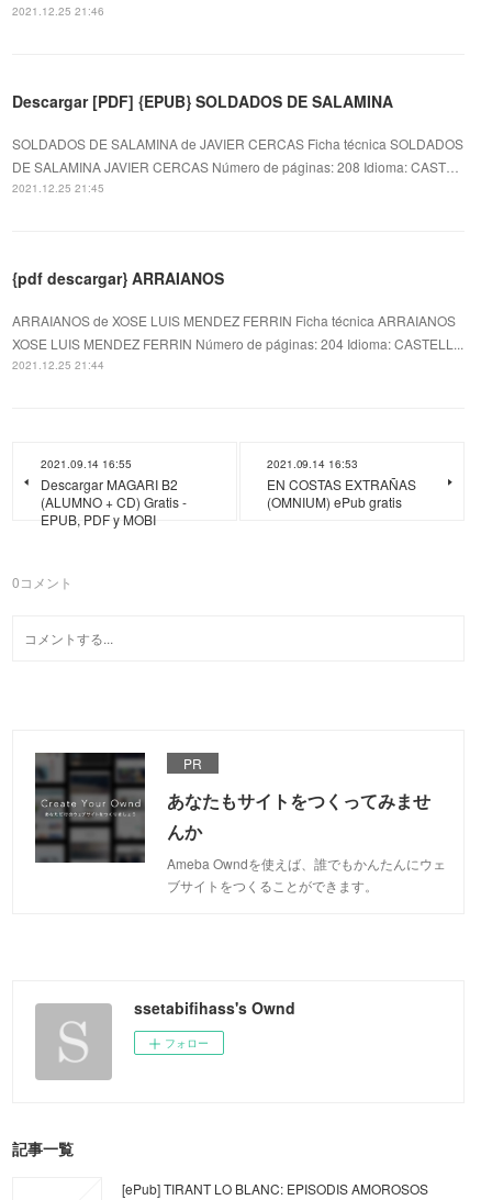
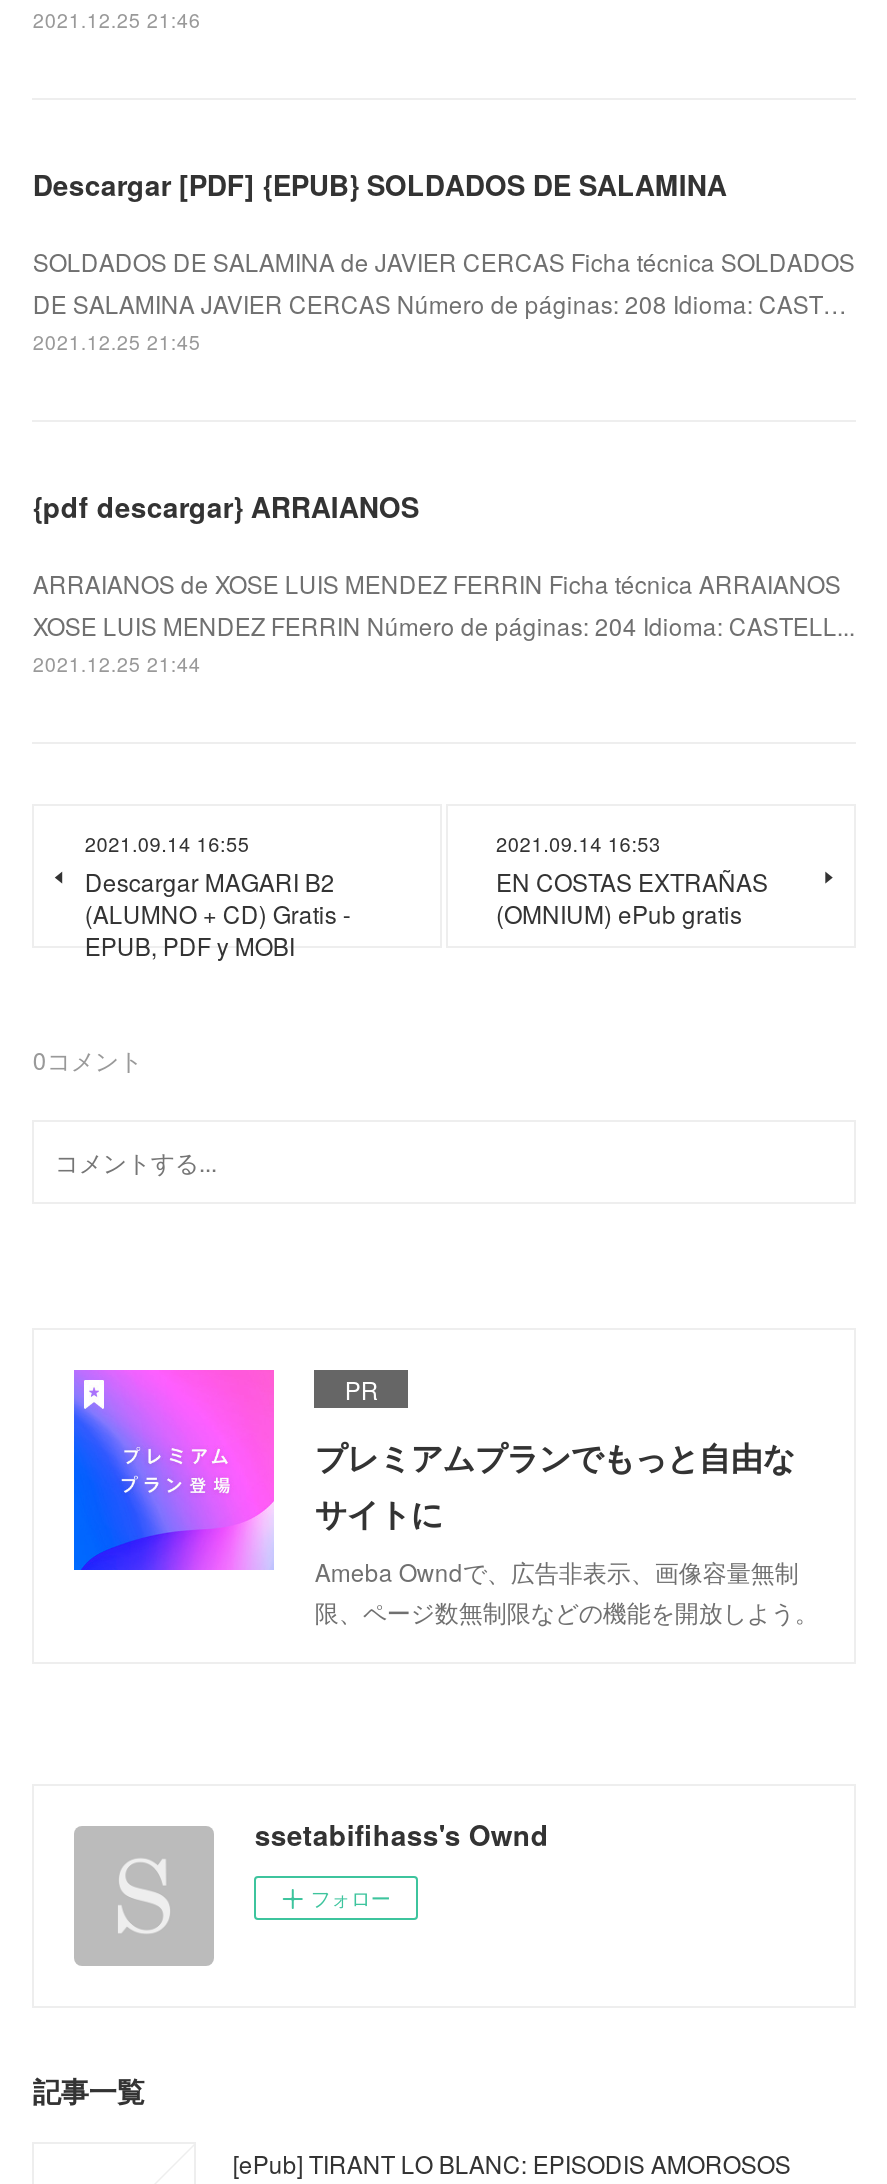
- [image]
- あなたもサイトをつくってみませ
- んか
- Ameba Owndを使えば、誰でもかんたんにウェ
- ブサイトをつくることができます。
+ [image]
+ プレミアムプランでもっと自由な
+ サイトに
+ Ameba Owndで、広告非表示、画像容量無制
+ 限、ページ数無制限などの機能を開放しよう。
